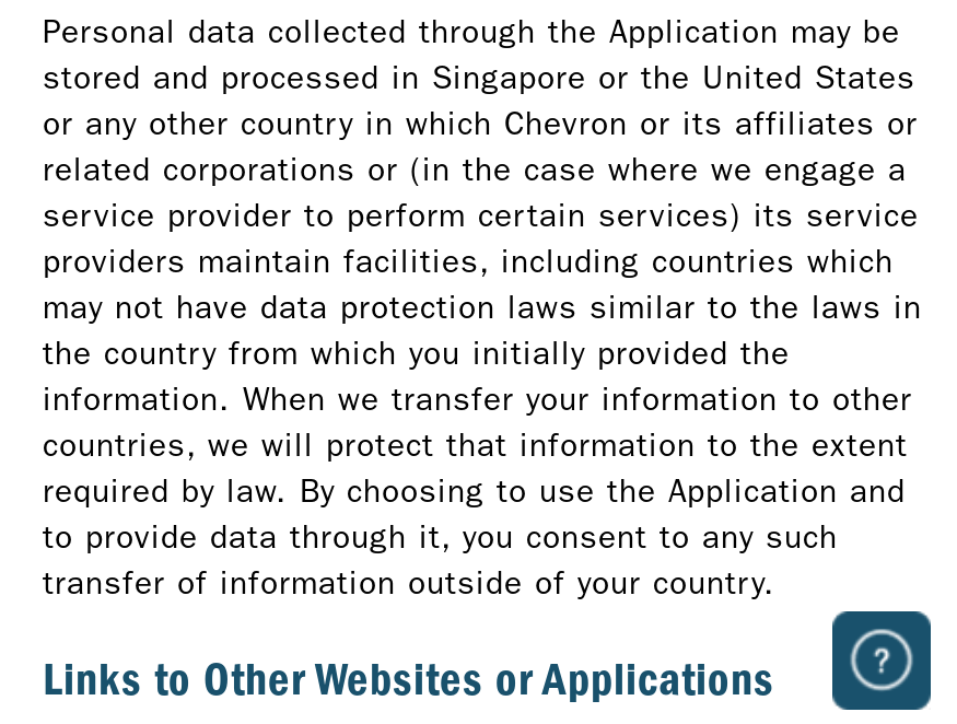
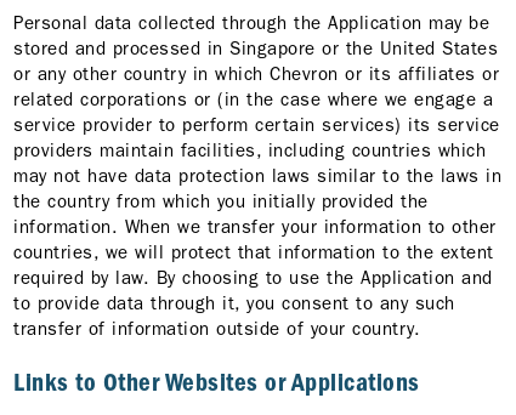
- [image]
